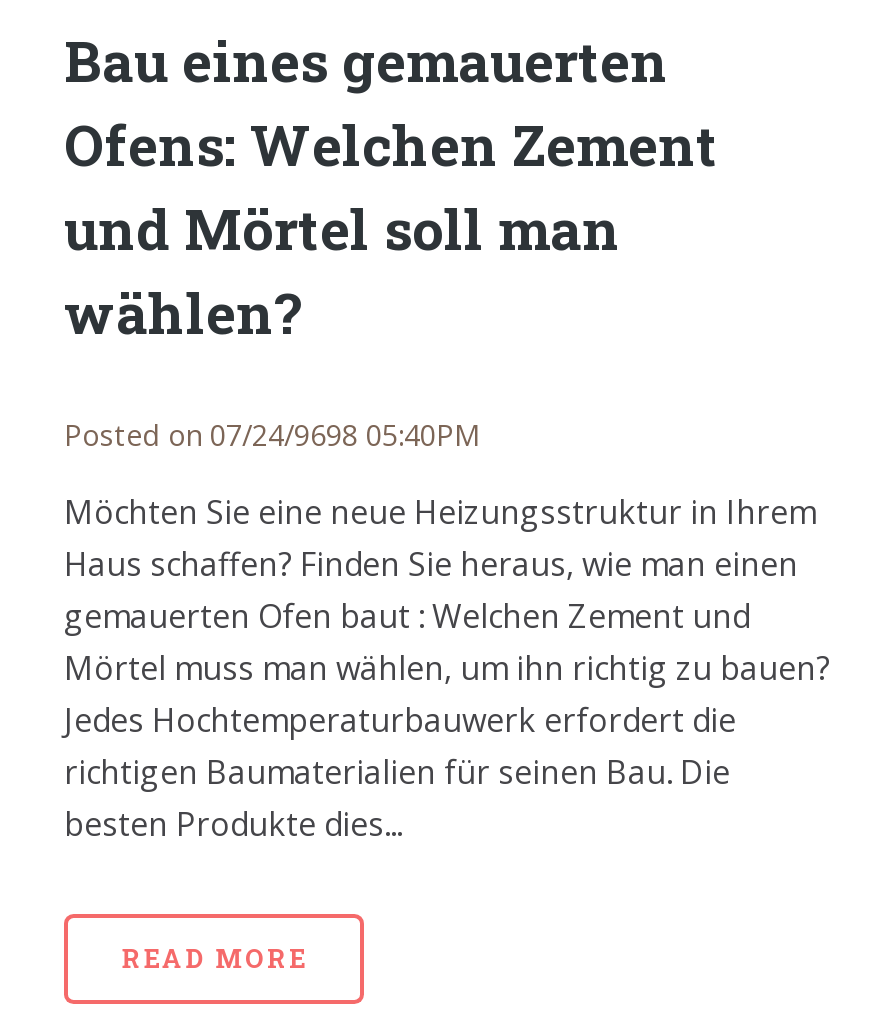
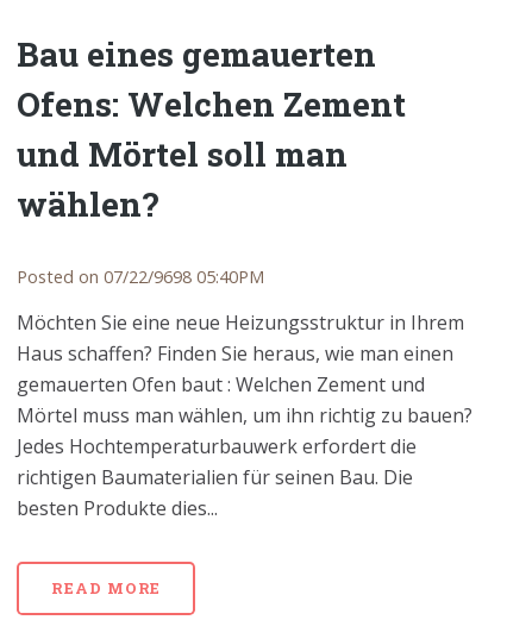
- Posted on 07/24/9698 05:40PM
+ Posted on 07/22/9698 05:40PM
